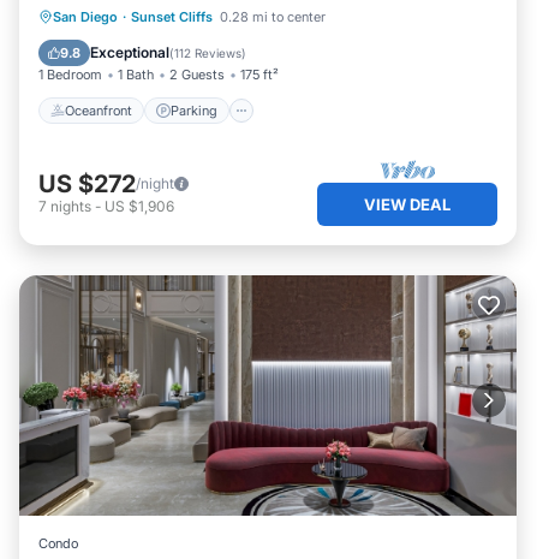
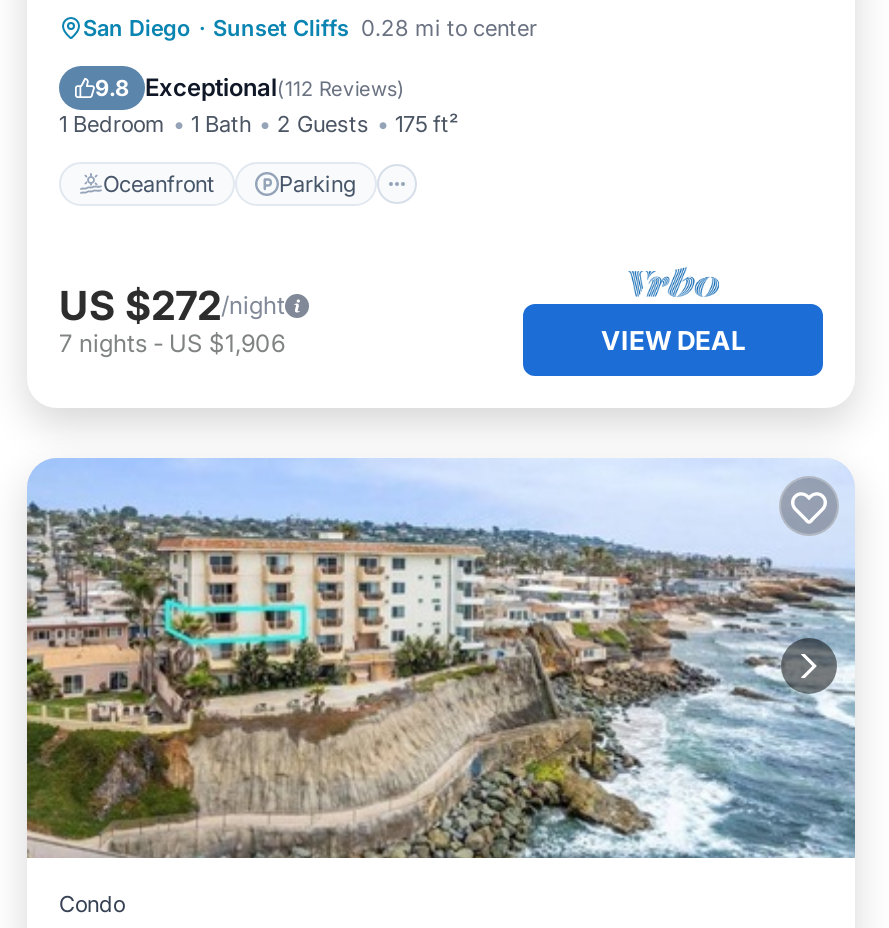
- [image]
+ [image]
